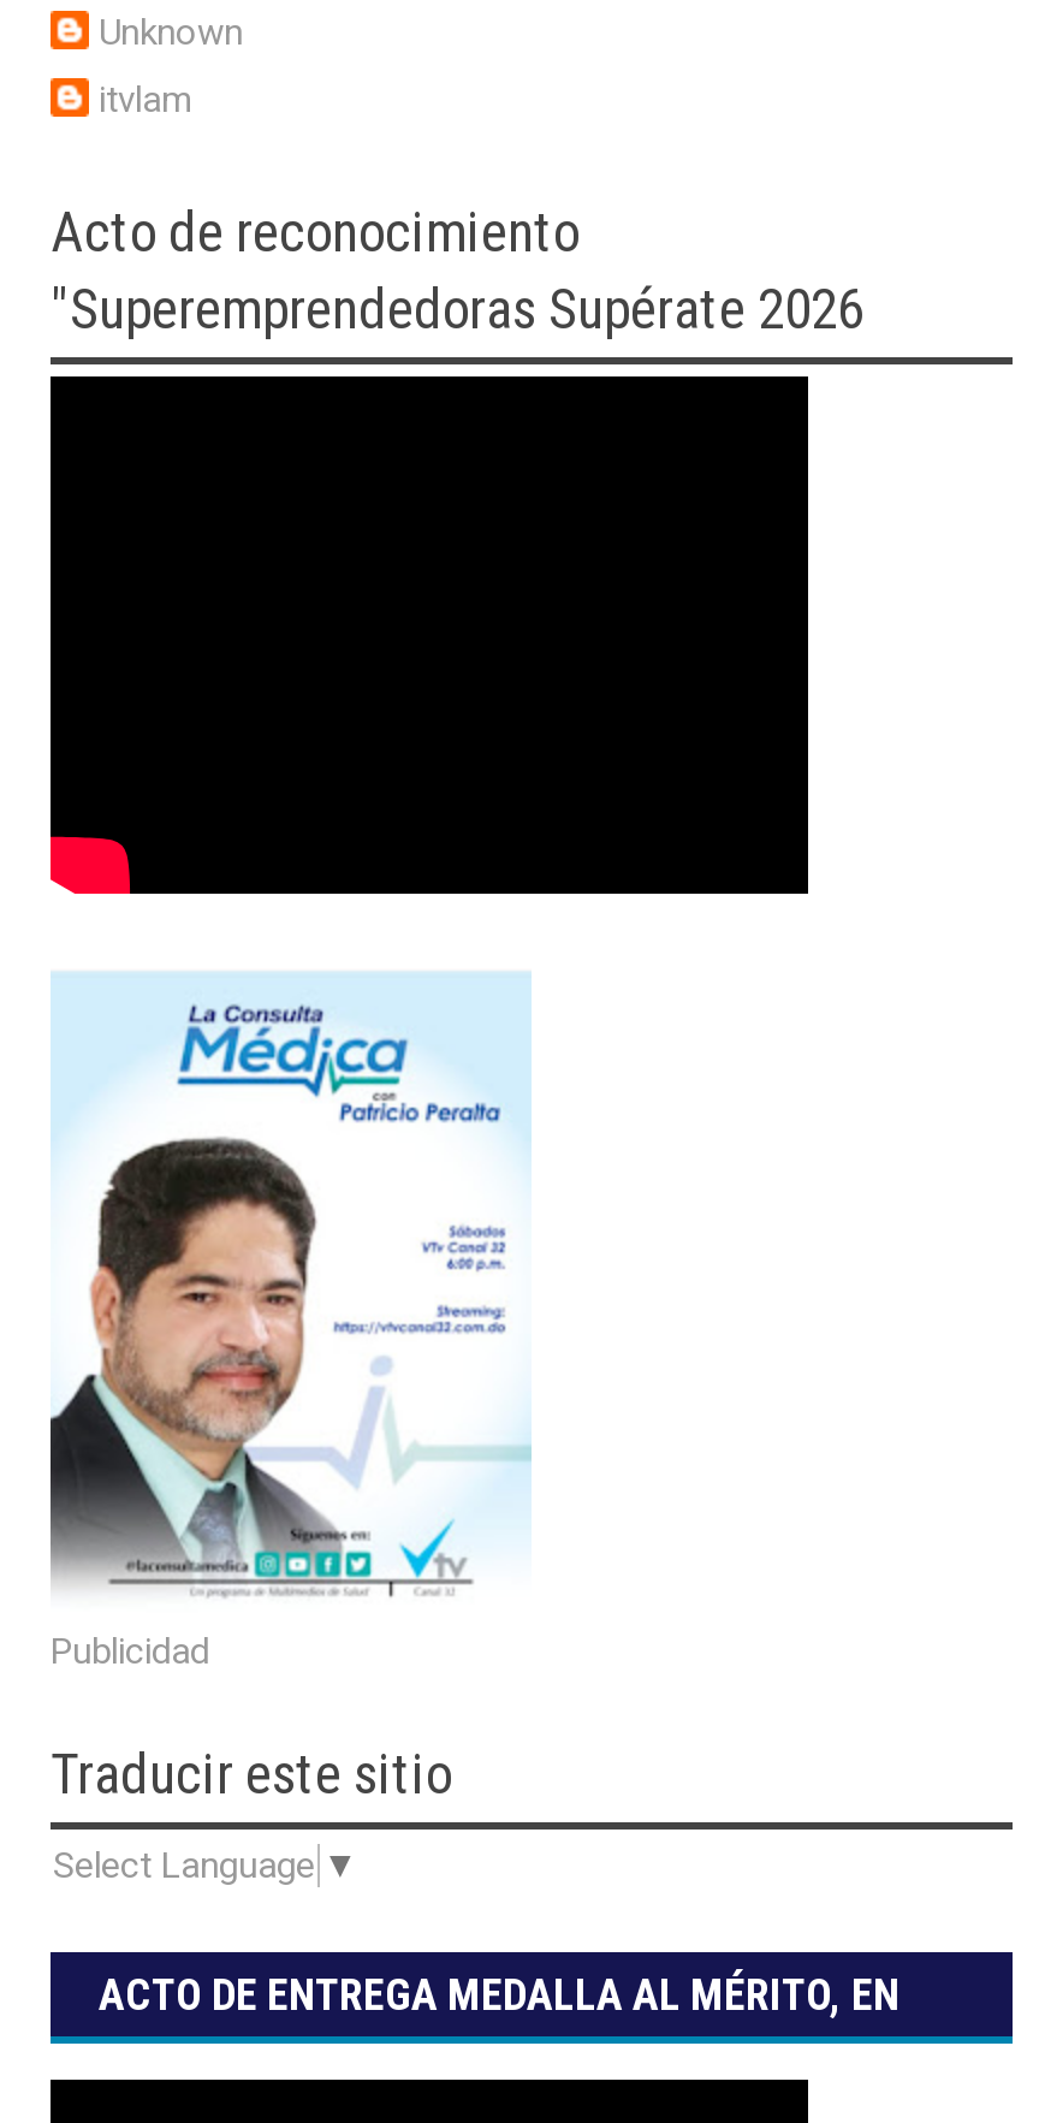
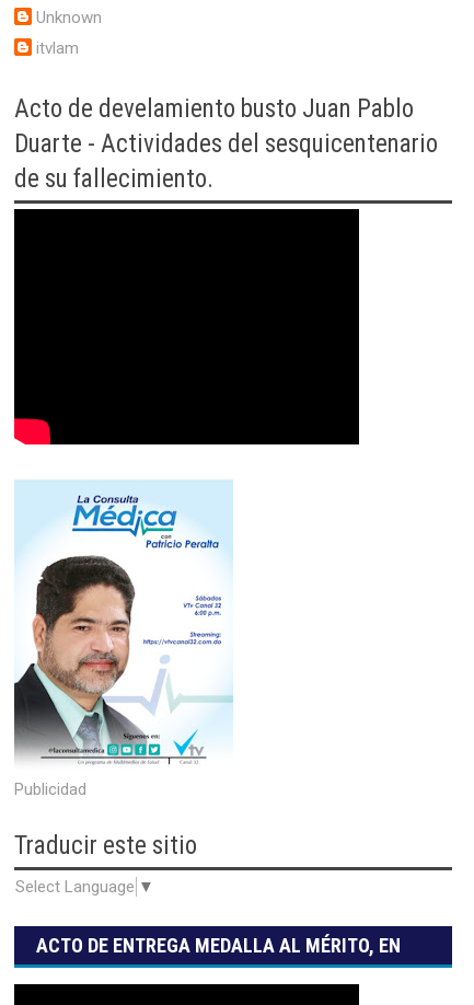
- Acto de reconocimiento
- "Superemprendedoras Supérate 2026
+ Acto de develamiento busto Juan Pablo
+ Duarte - Actividades del sesquicentenario
+ de su fallecimiento.
